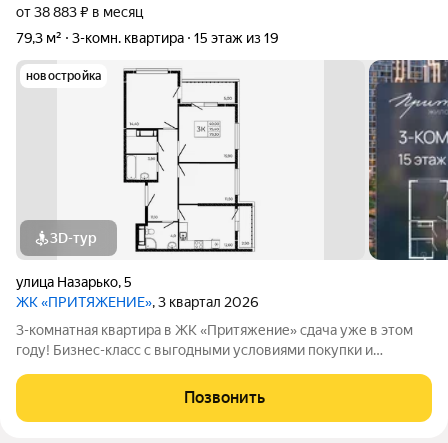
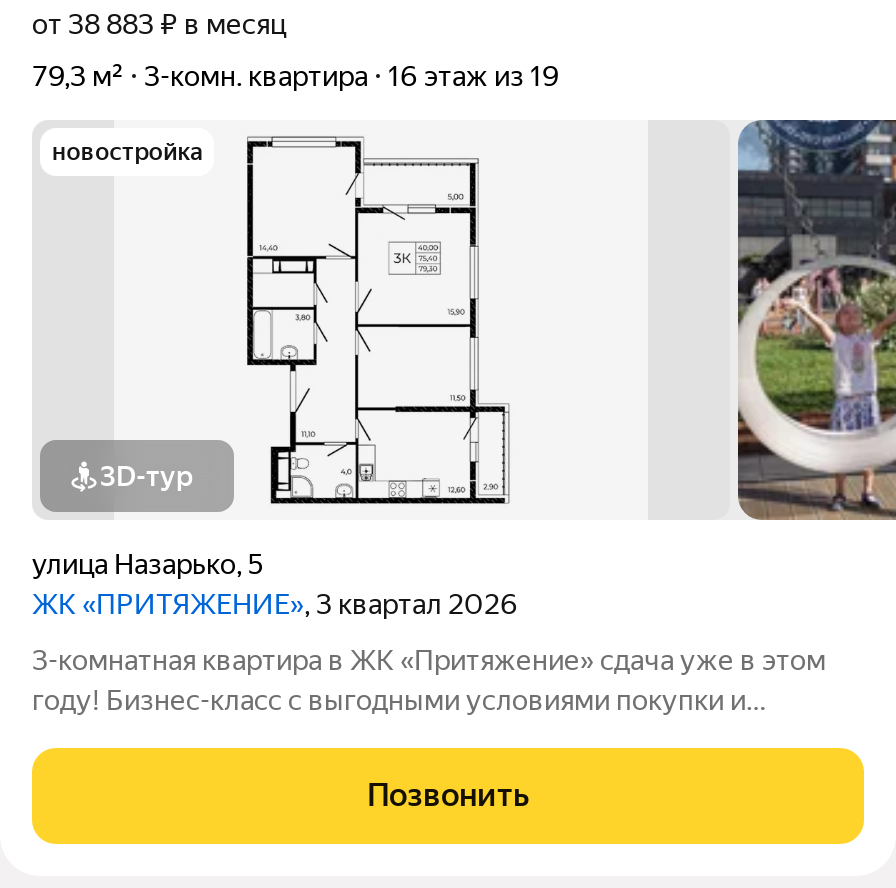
- 15 этаж из 19
+ 16 этаж из 19

- [image]
+ [image]
